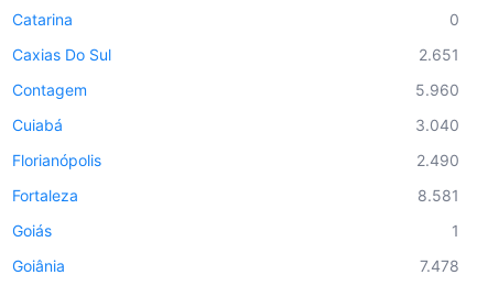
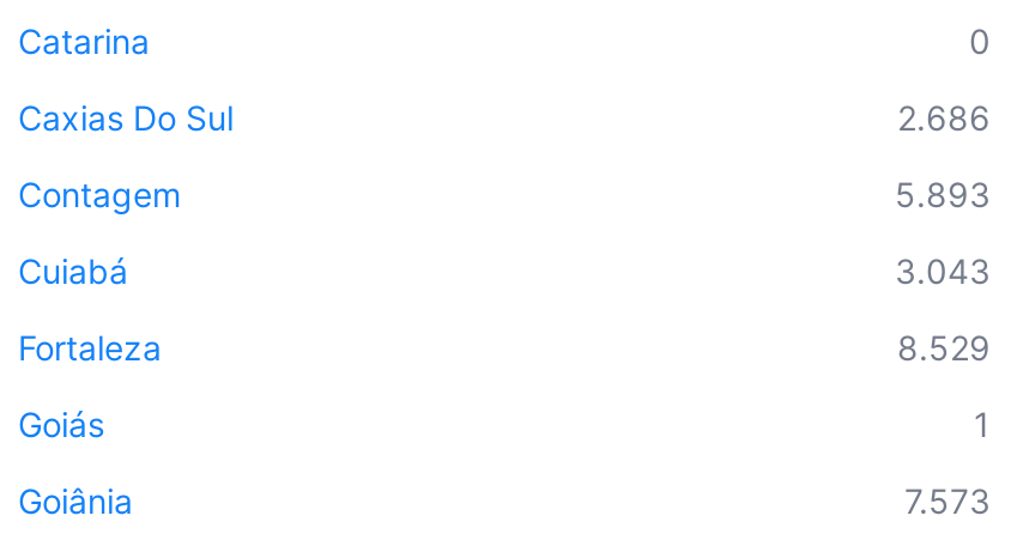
- 2.651
+ 2.686

- 5.960
+ 5.893

- 3.040
- Florianópolis
- 2.490
+ 3.043

- 8.581
+ 8.529

- 7.478
+ 7.573
